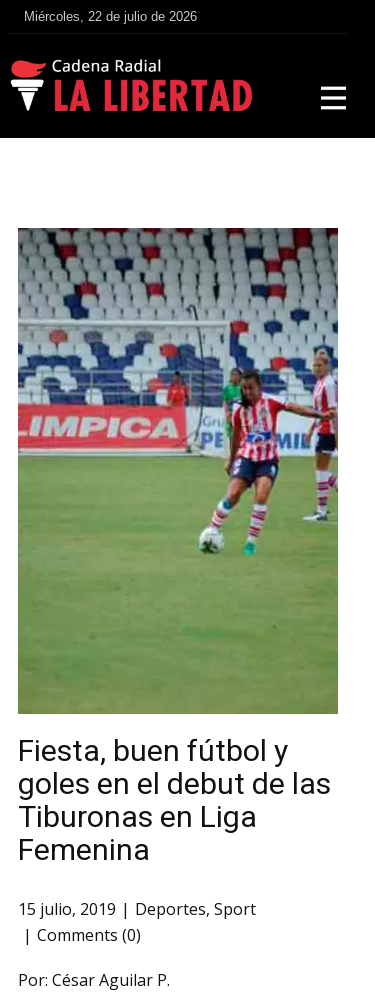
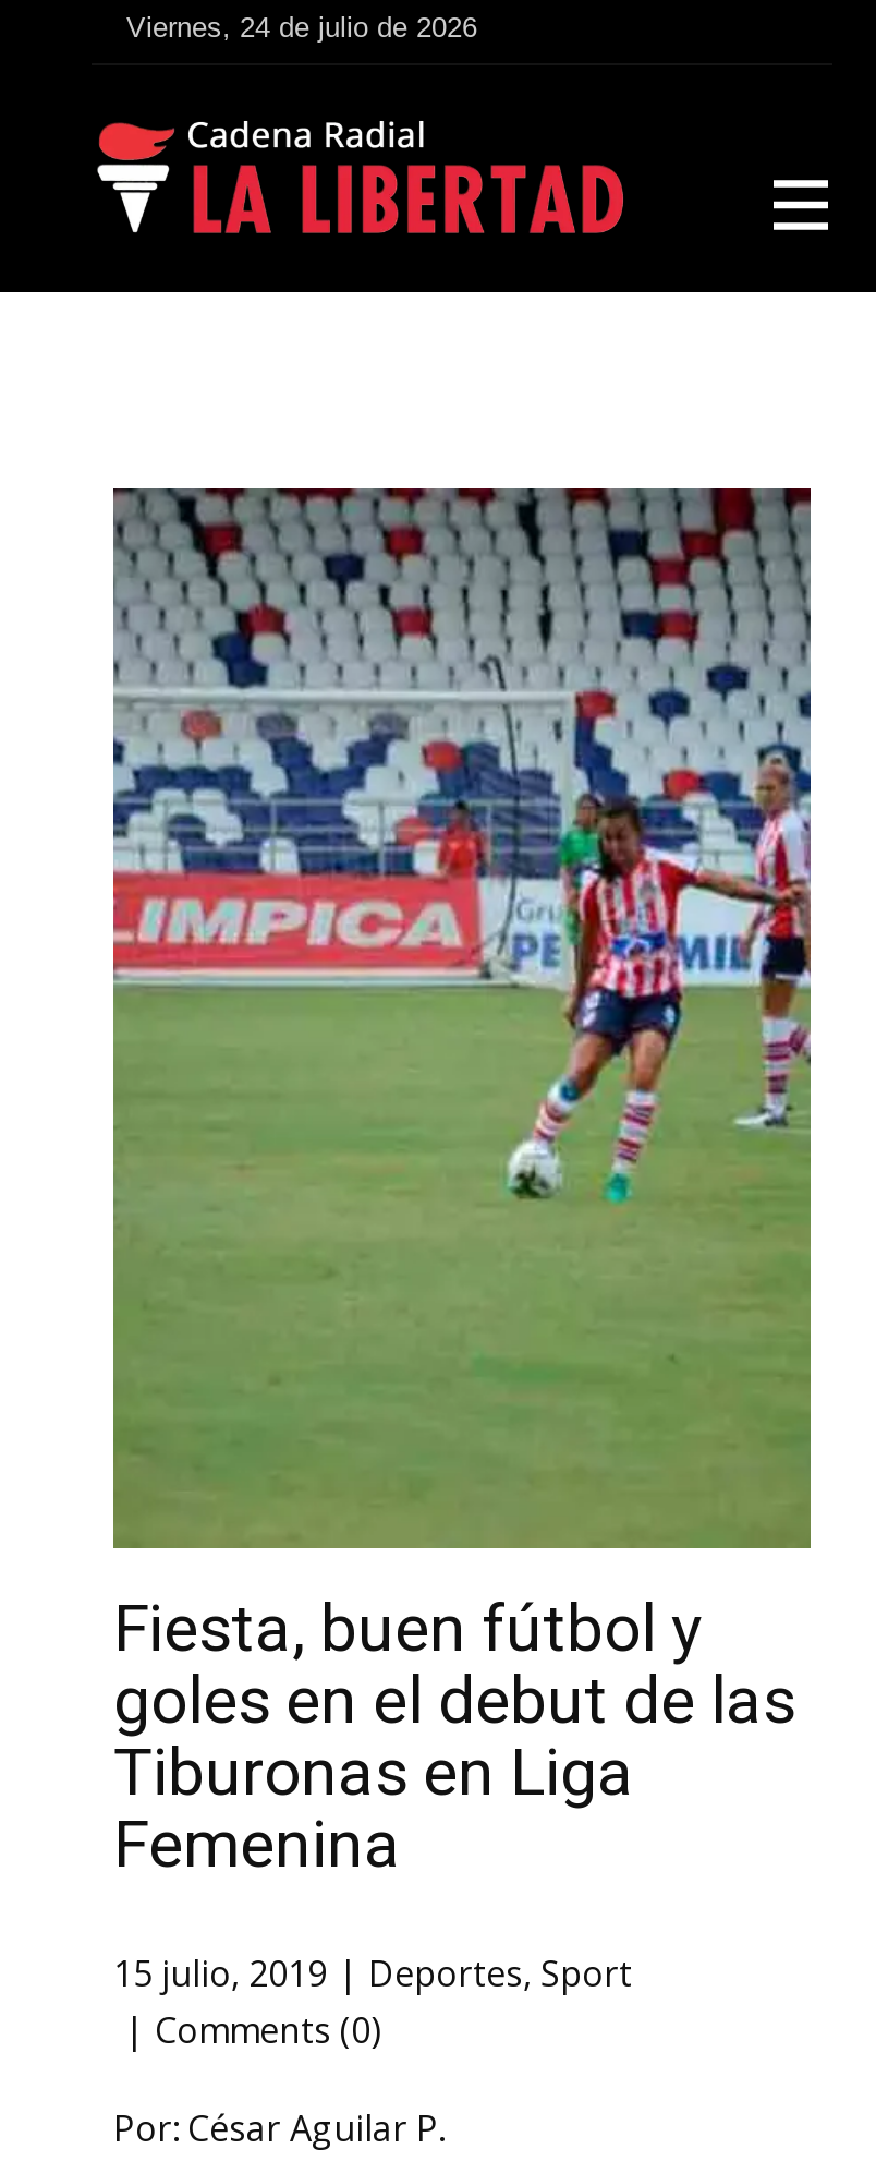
- Miércoles, 22 de julio de 2026
+ Viernes, 24 de julio de 2026
